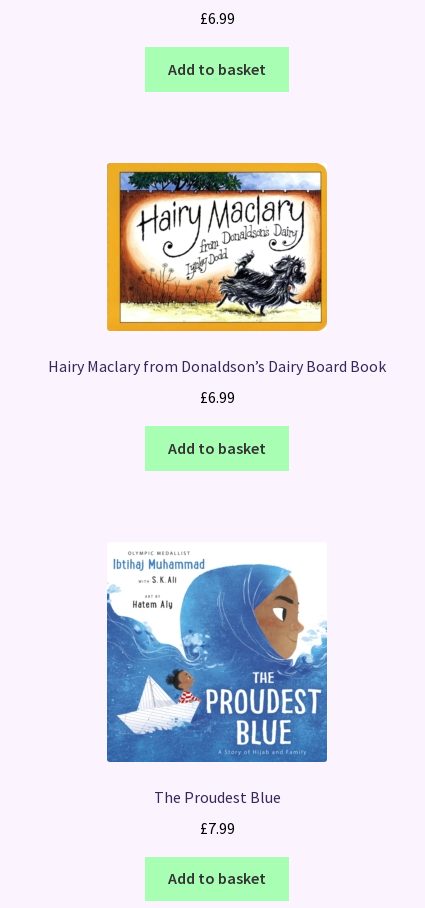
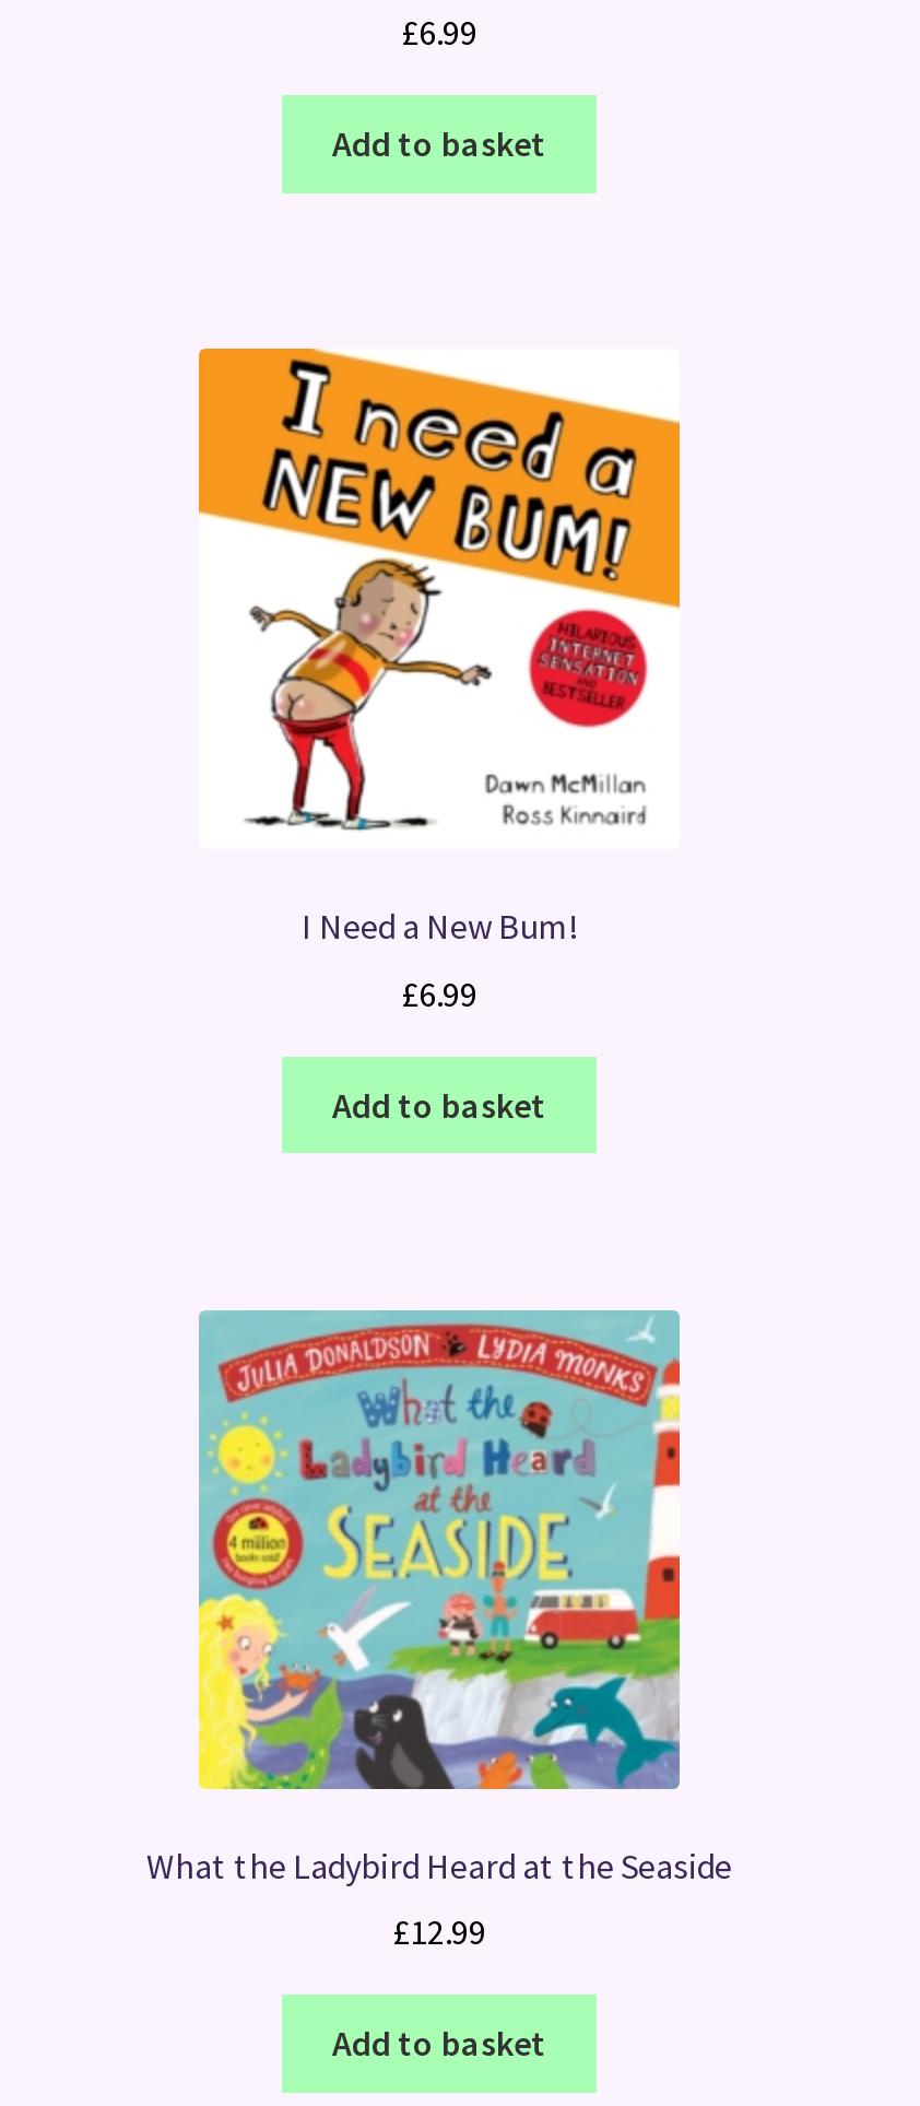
- [image]
+ [image]

- Hairy Maclary from Donaldson’s Dairy Board Book
+ I Need a New Bum!

- [image]
- The Proudest Blue
+ [image]
+ What the Ladybird Heard at the Seaside

- £7.99
+ £12.99
